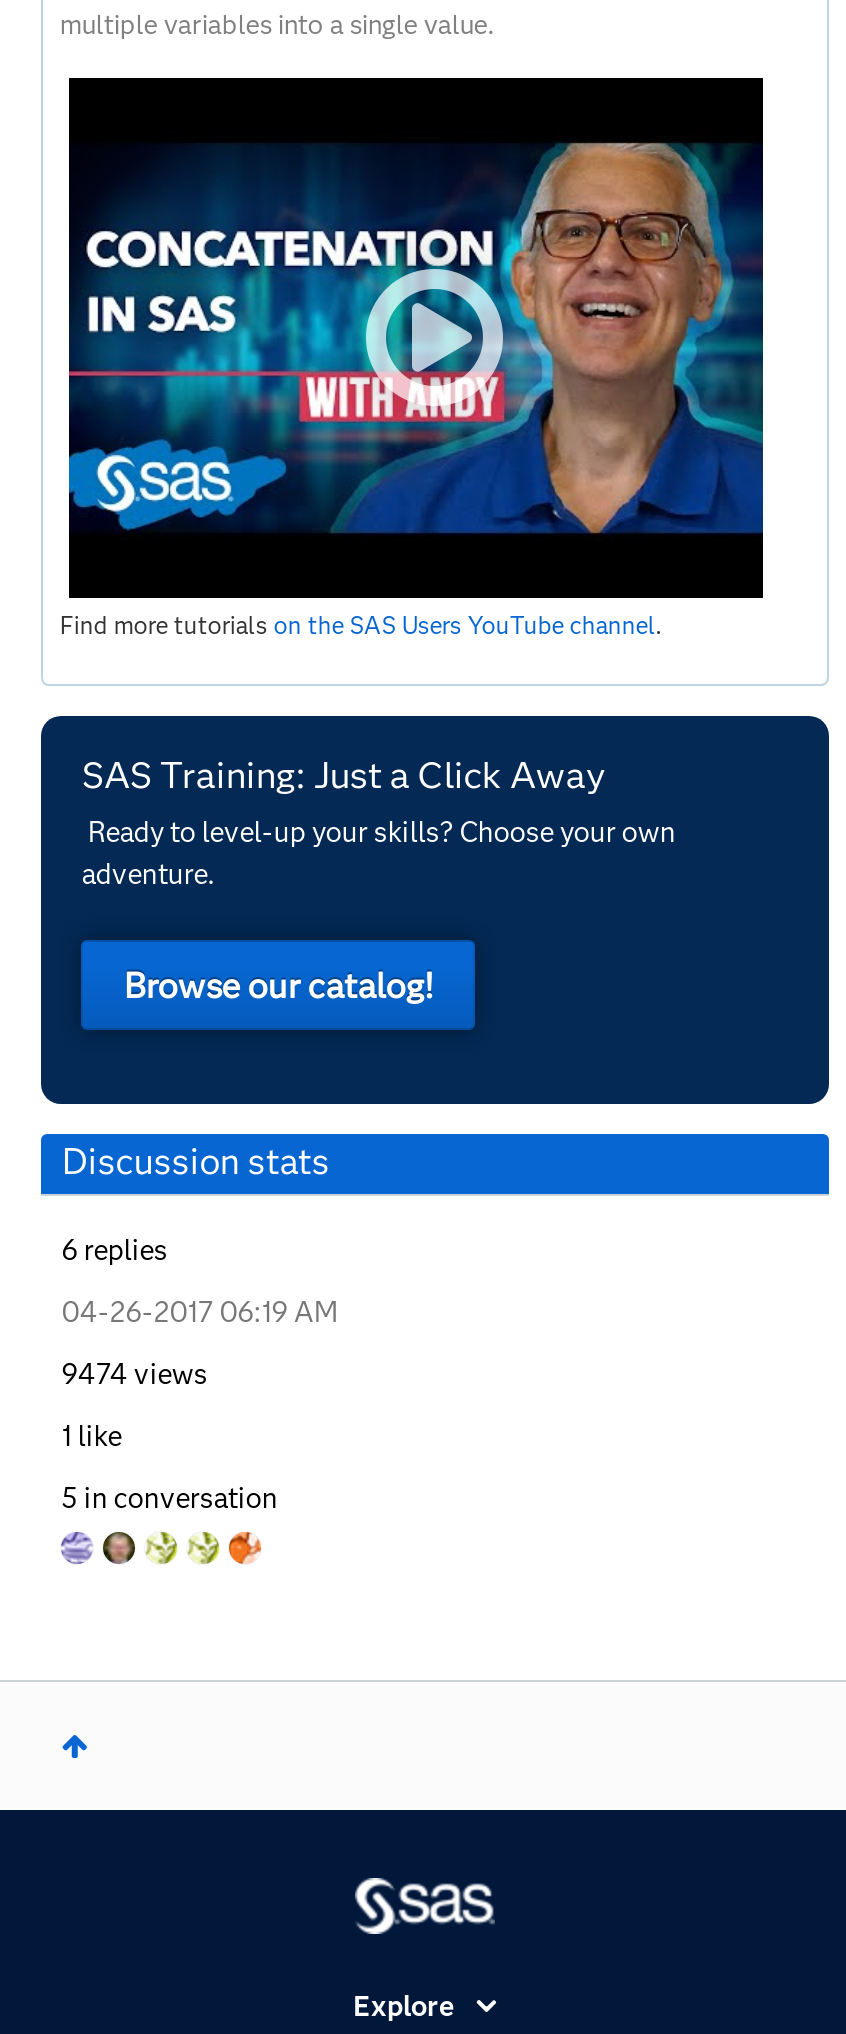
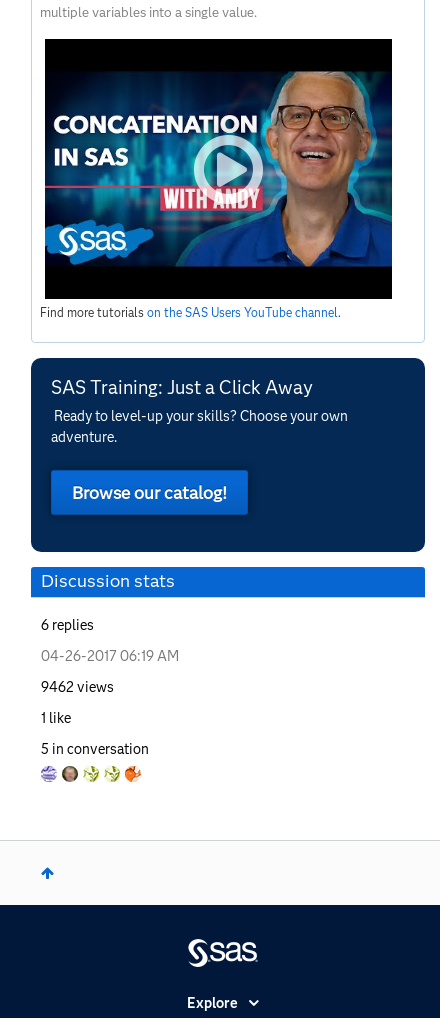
- 9474 views
+ 9462 views
